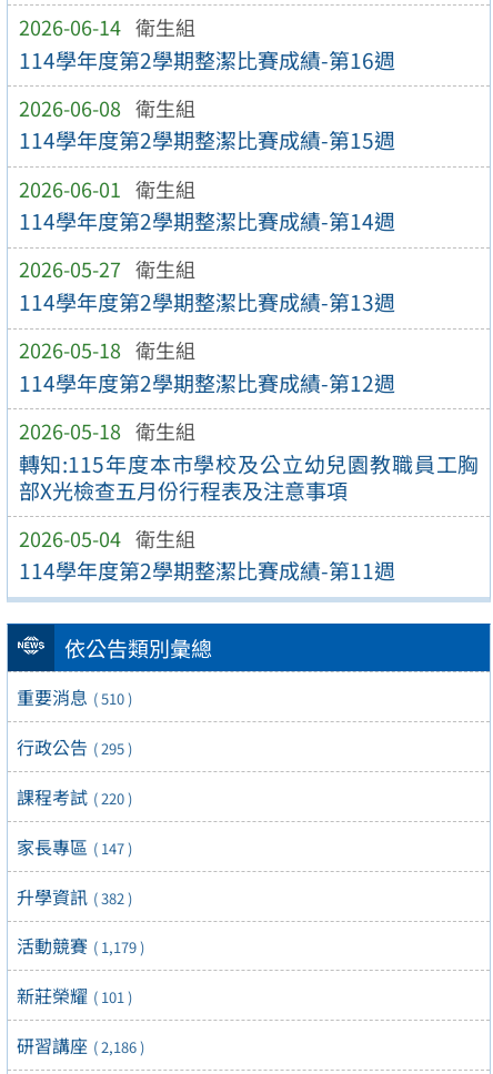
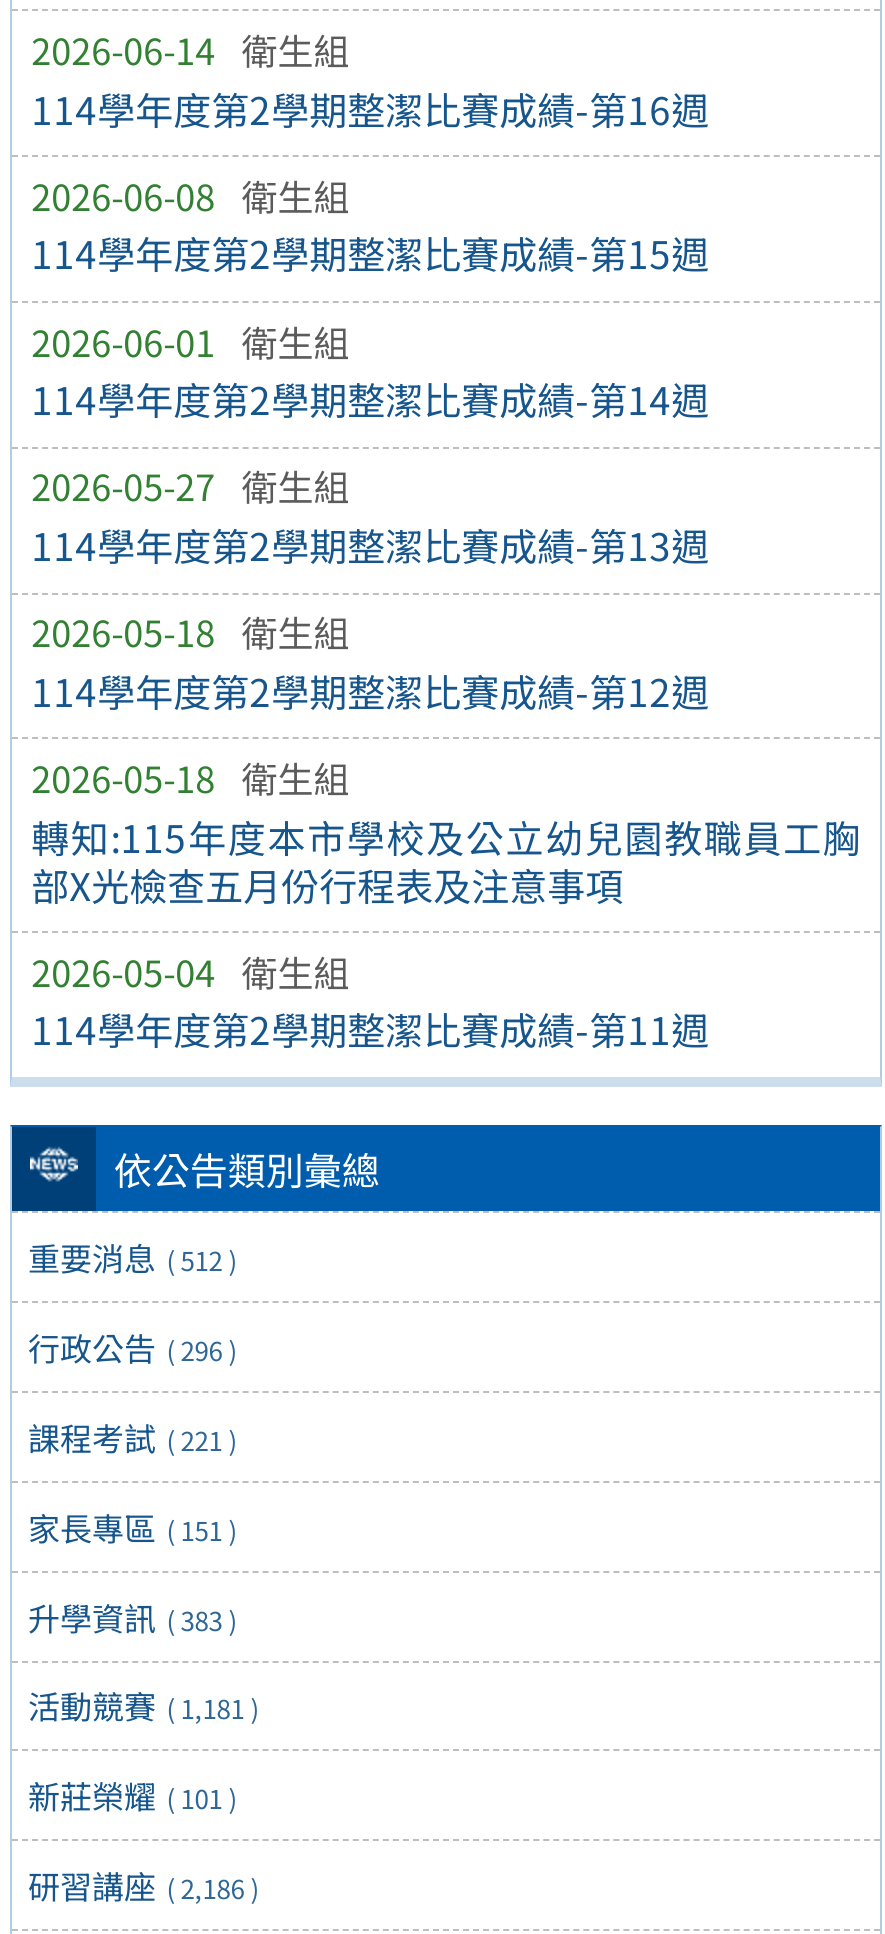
- 重要消息 ( 510 )
+ 重要消息 ( 512 )

- 行政公告 ( 295 )
+ 行政公告 ( 296 )

- 課程考試 ( 220 )
+ 課程考試 ( 221 )

- 家長專區 ( 147 )
+ 家長專區 ( 151 )

- 升學資訊 ( 382 )
+ 升學資訊 ( 383 )

- 活動競賽 ( 1,179 )
+ 活動競賽 ( 1,181 )
